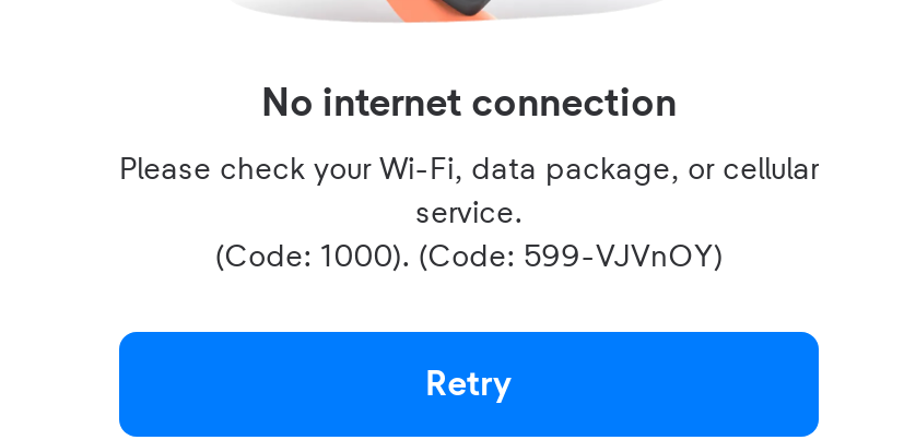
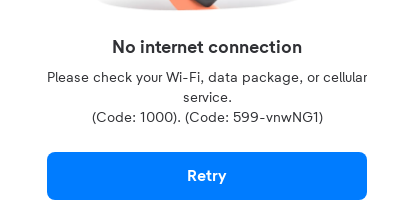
- (Code: 1000). (Code: 599-VJVnOY)
+ (Code: 1000). (Code: 599-vnwNG1)
